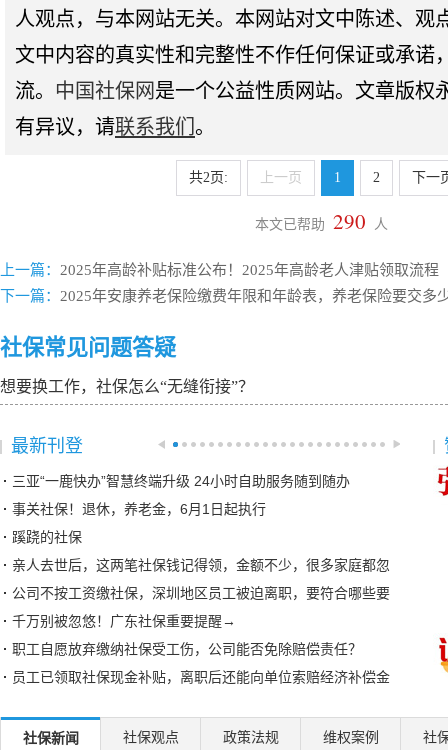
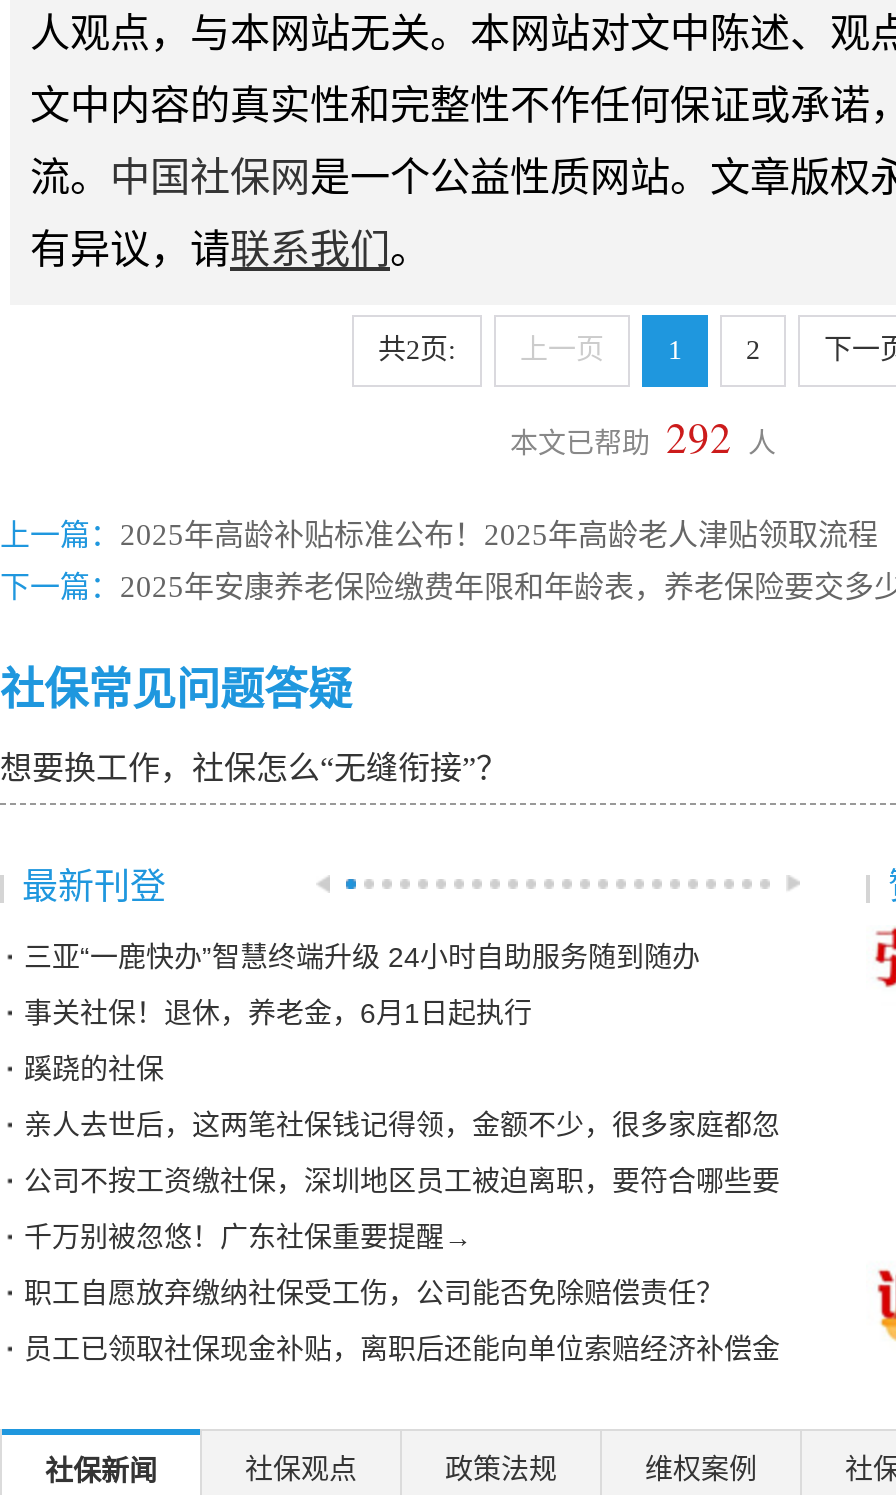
- 本文已帮助 290 人
+ 本文已帮助 292 人
